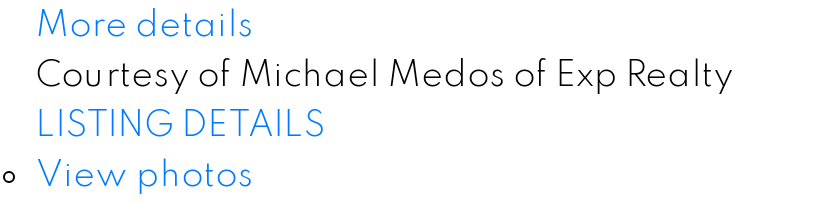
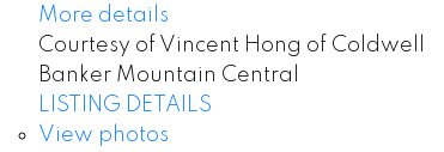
- Courtesy of Michael Medos of Exp Realty
+ Courtesy of Vincent Hong of Coldwell
+ Banker Mountain Central
